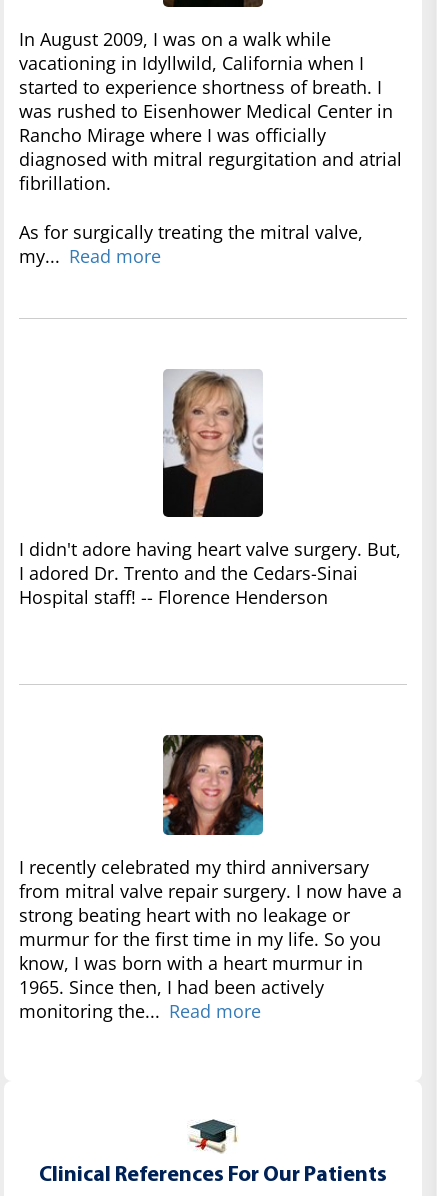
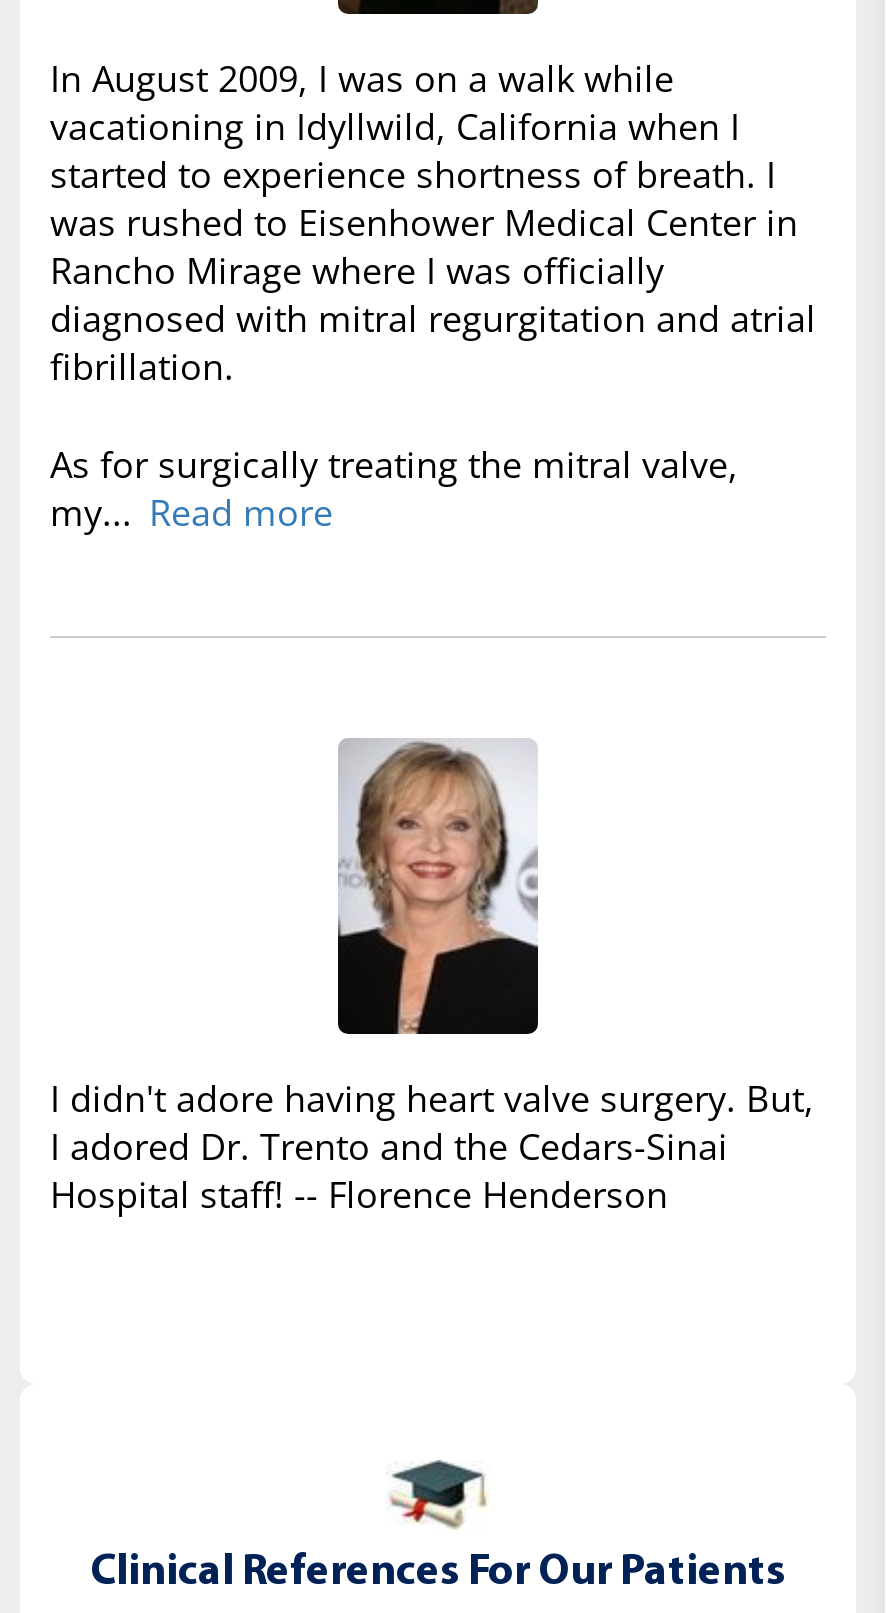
- [image]
- I recently celebrated my third anniversary
- from mitral valve repair surgery. I now have a
- strong beating heart with no leakage or
- murmur for the first time in my life. So you
- know, I was born with a heart murmur in
- 1965. Since then, I had been actively
- monitoring the... Read more
